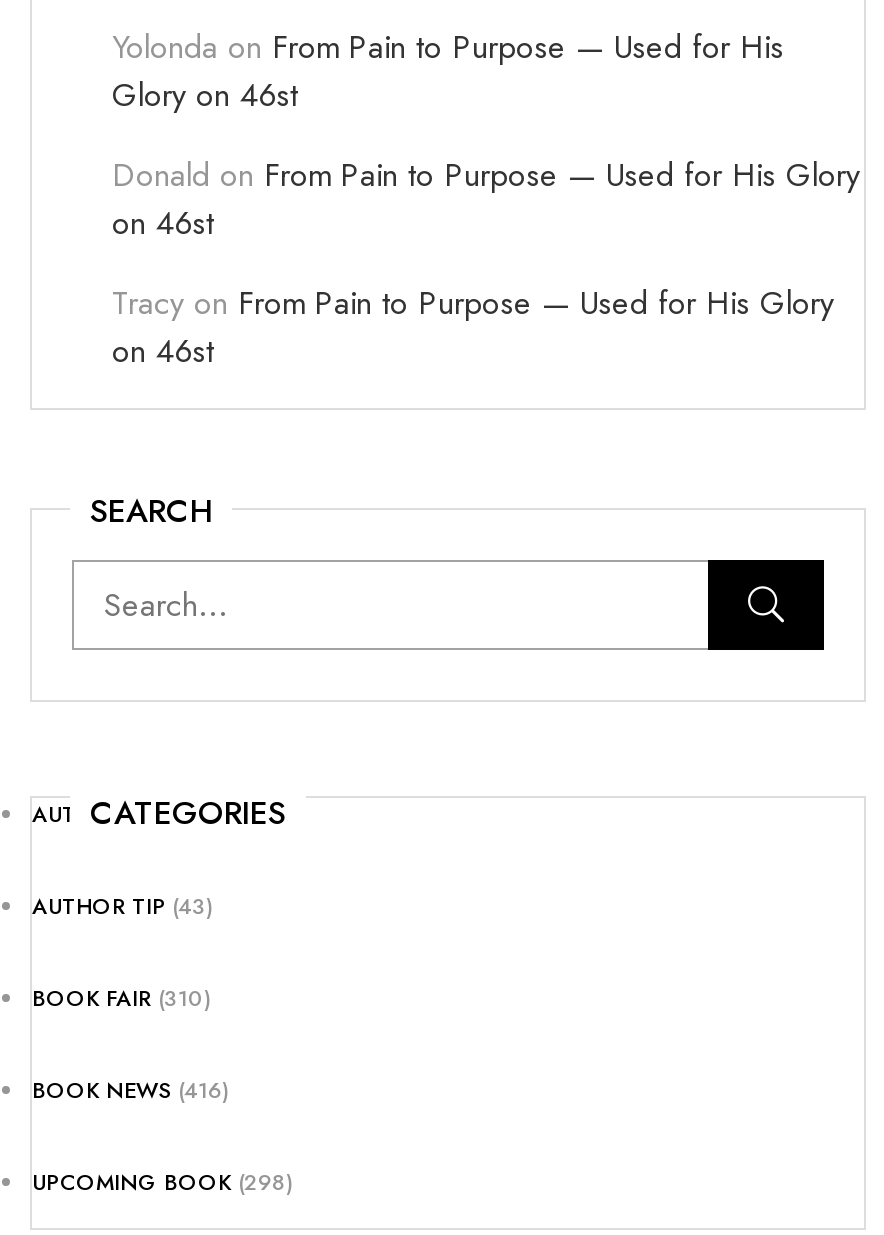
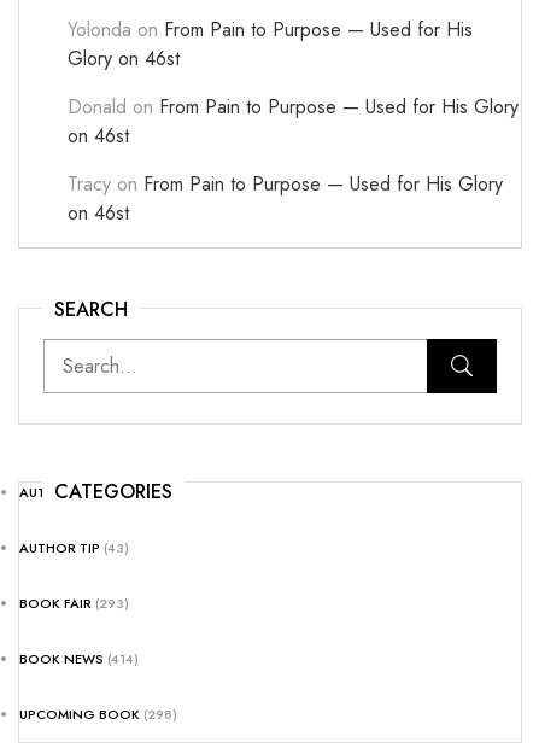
- BOOK FAIR (310)
+ BOOK FAIR (293)

- BOOK NEWS (416)
+ BOOK NEWS (414)
